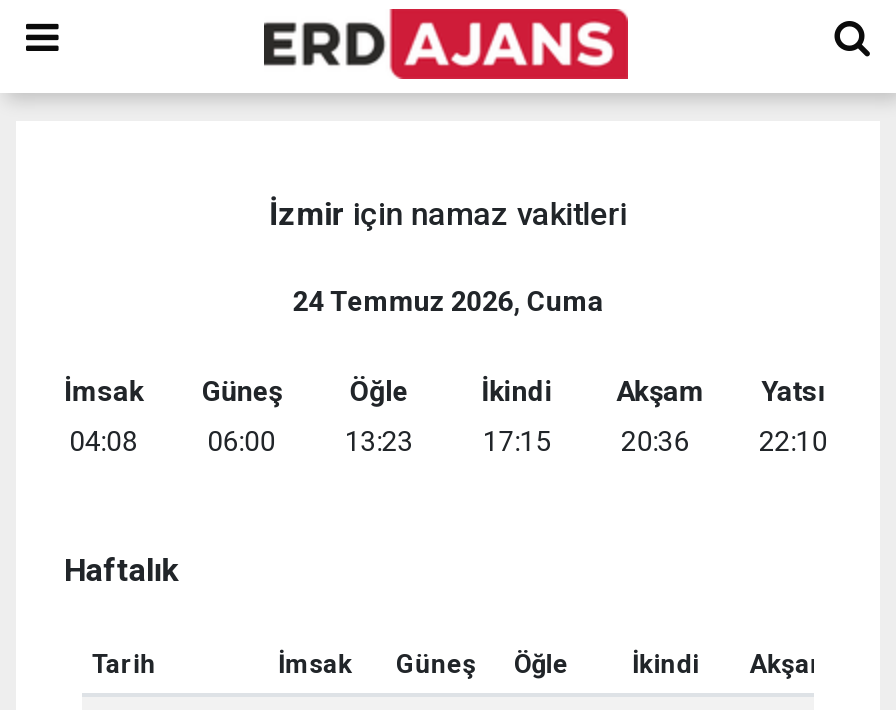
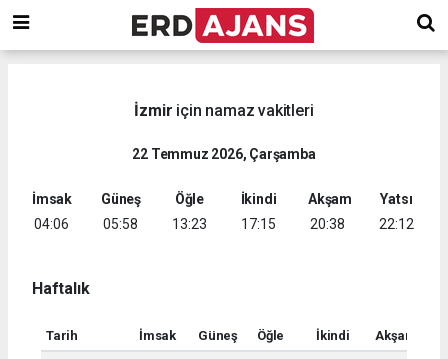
- 24 Temmuz 2026, Cuma
+ 22 Temmuz 2026, Çarşamba

- 04:08
+ 04:06

- 06:00
+ 05:58

- 20:36
+ 20:38

- 22:10
+ 22:12
